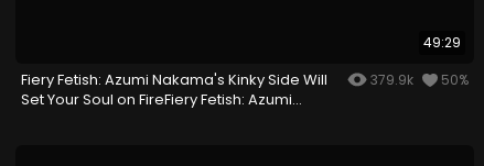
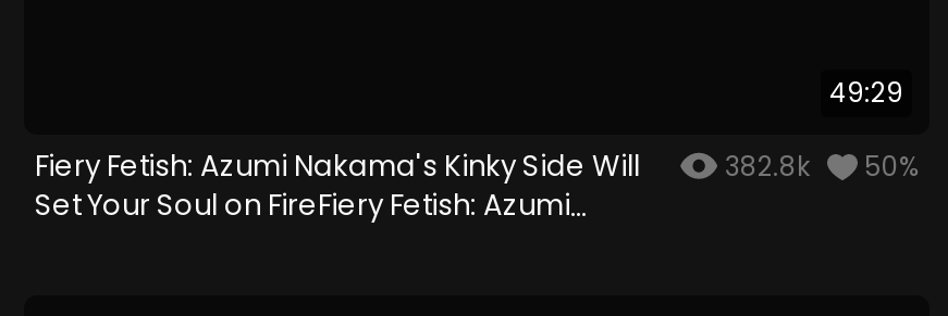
- 379.9k 50%
+ 382.8k 50%
